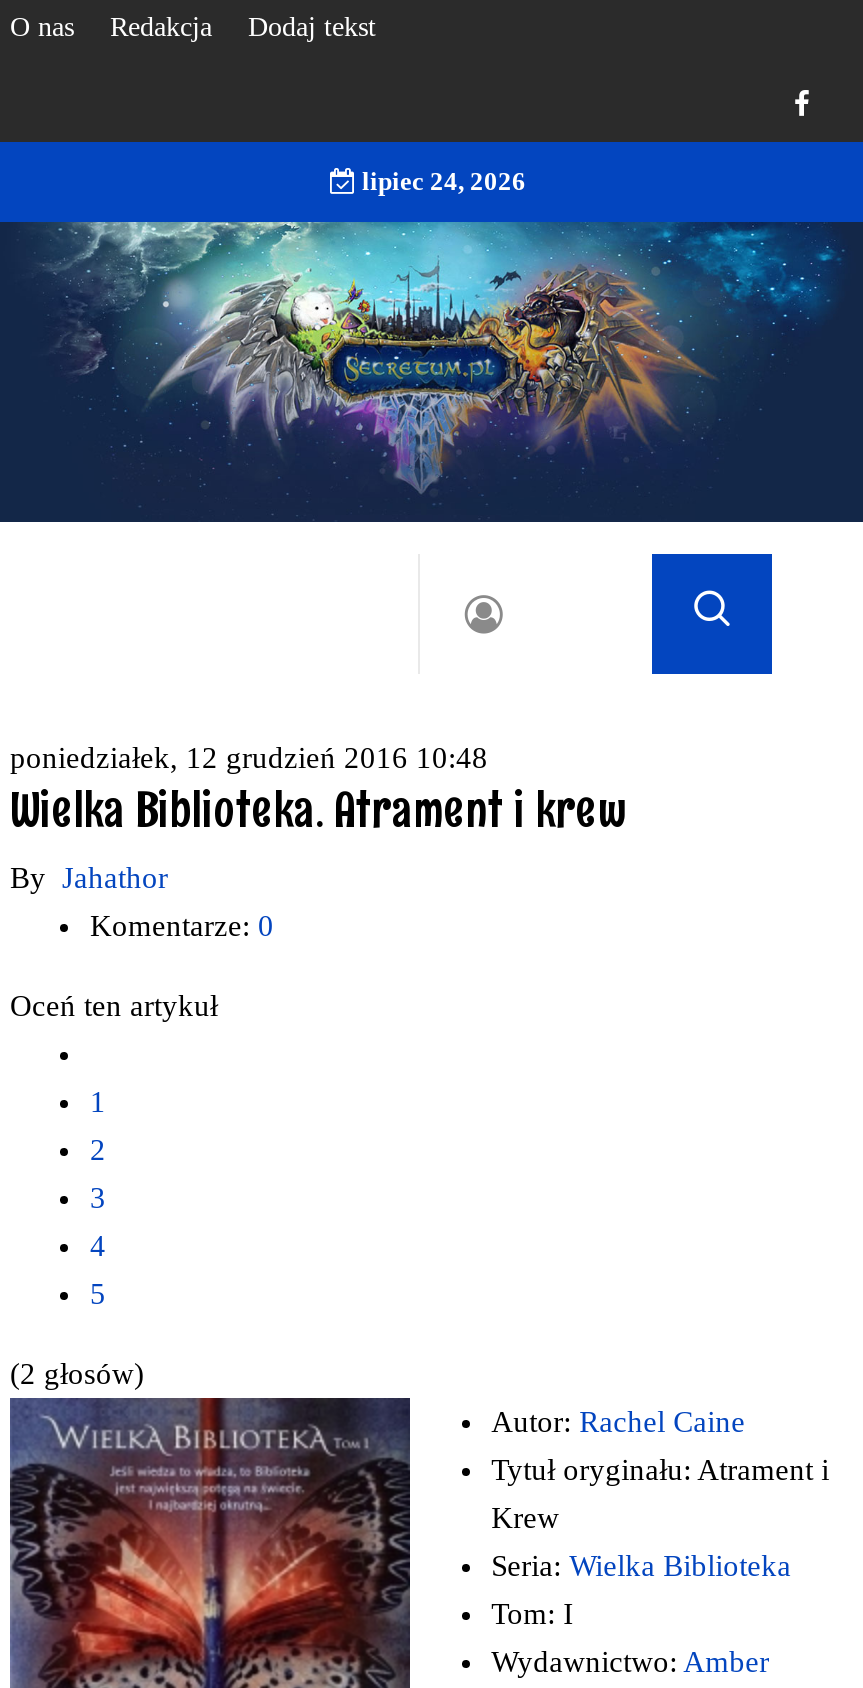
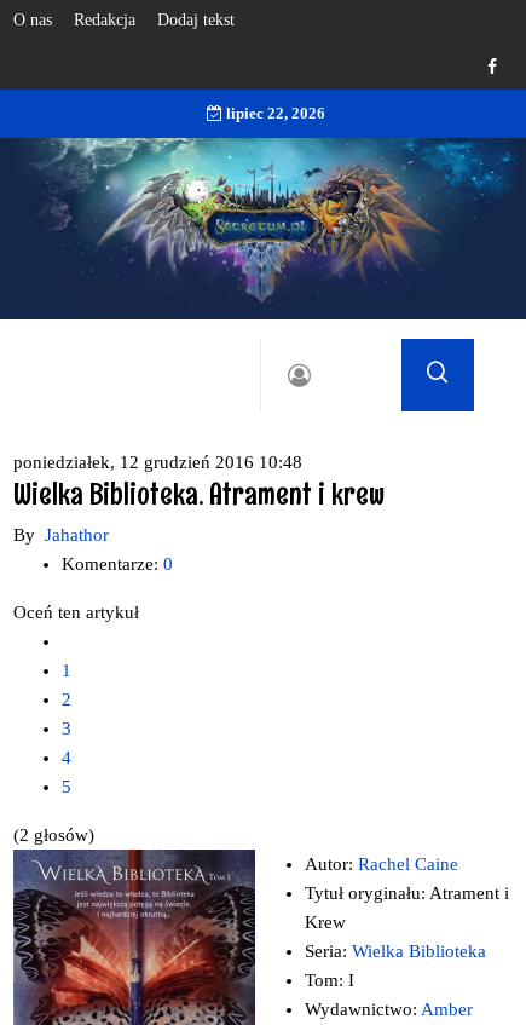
- lipiec 24, 2026
+ lipiec 22, 2026
